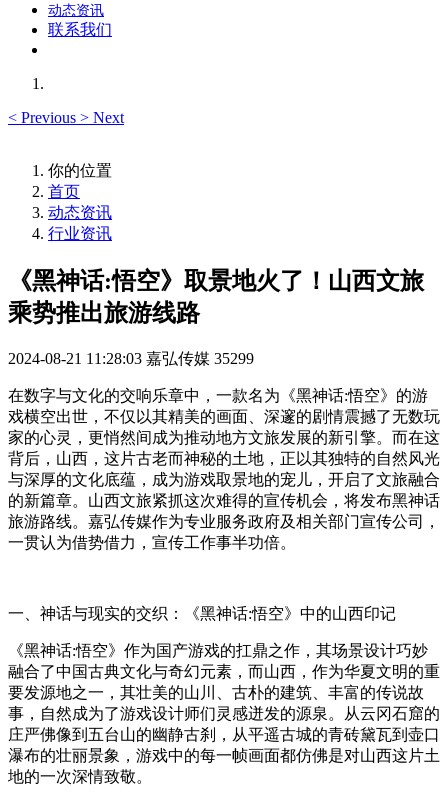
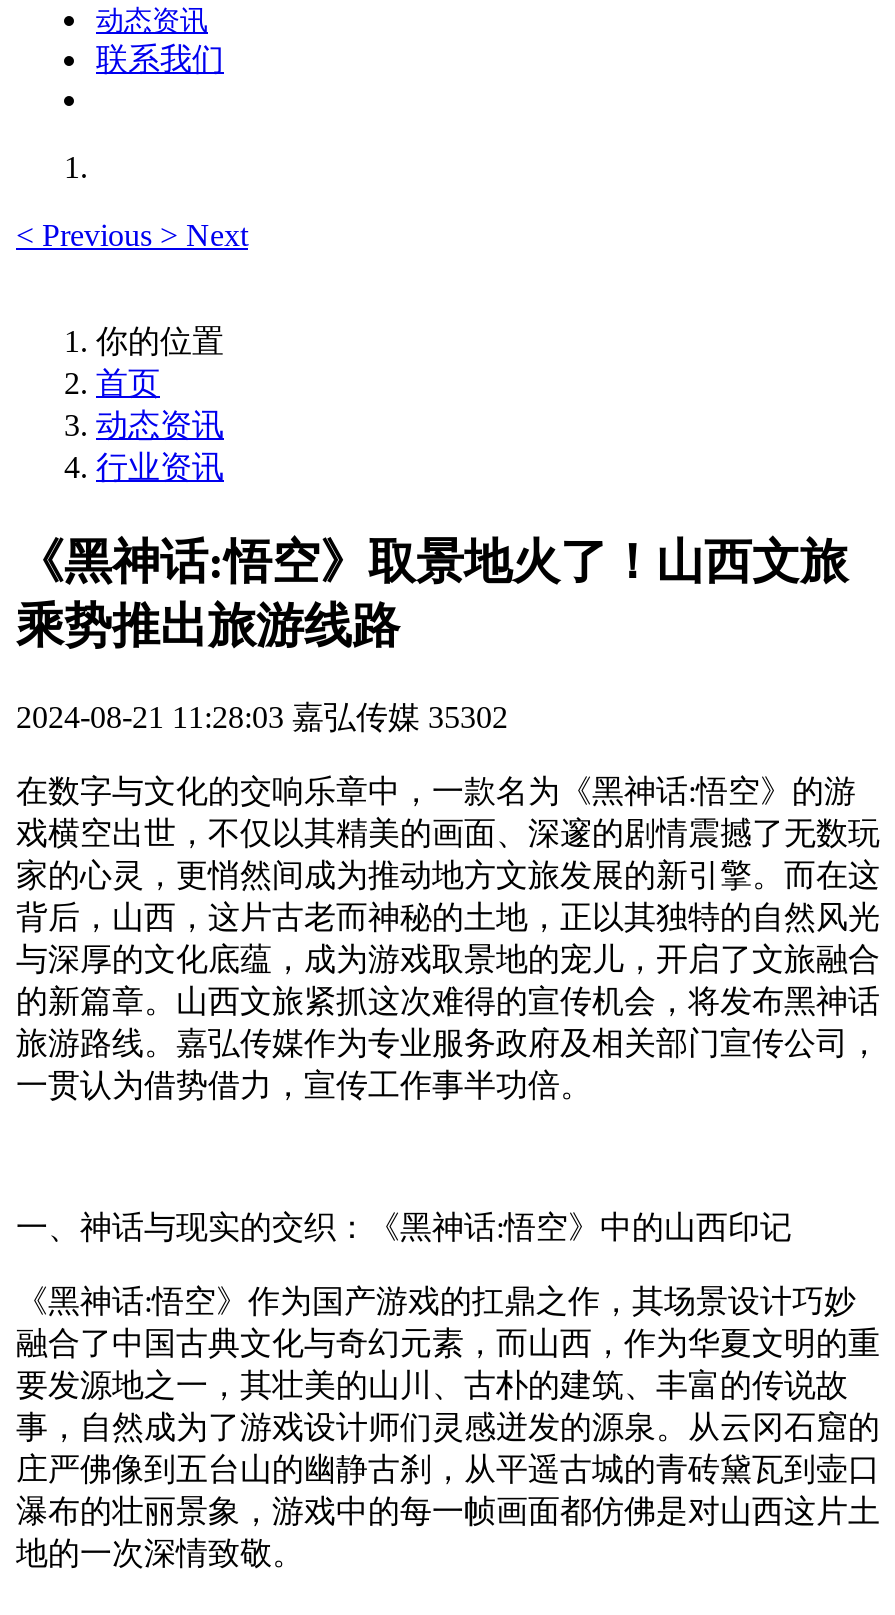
- 2024-08-21 11:28:03 嘉弘传媒 35299
+ 2024-08-21 11:28:03 嘉弘传媒 35302
